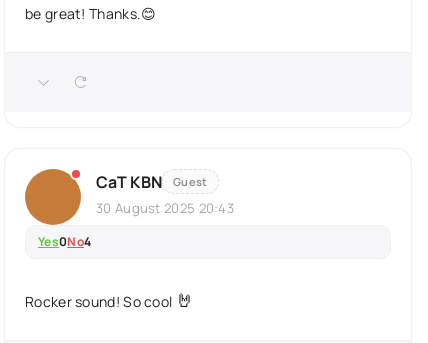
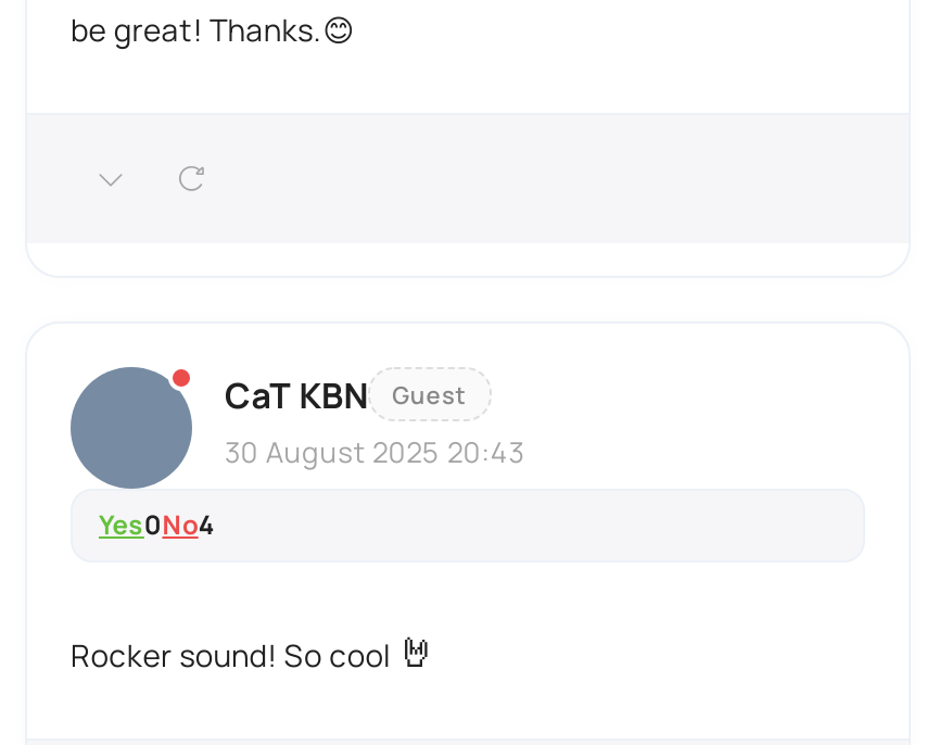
- [image]
+ [image]
